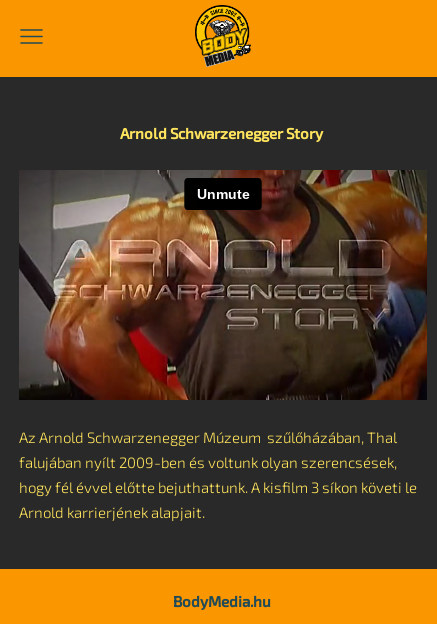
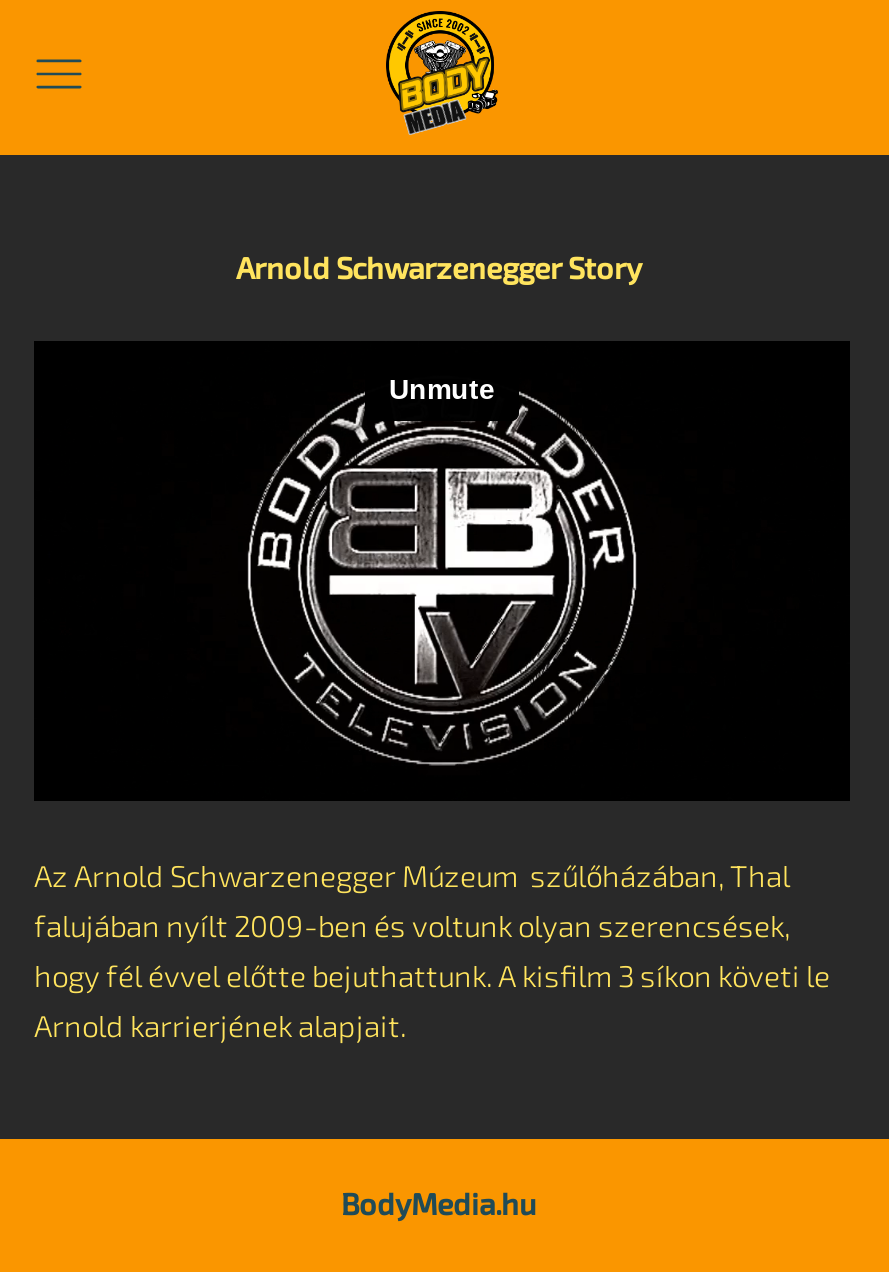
- [image]
+ [image]
